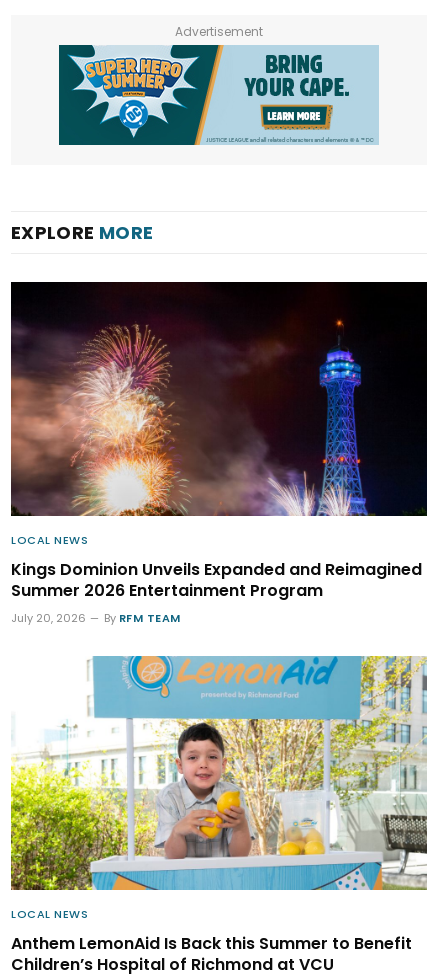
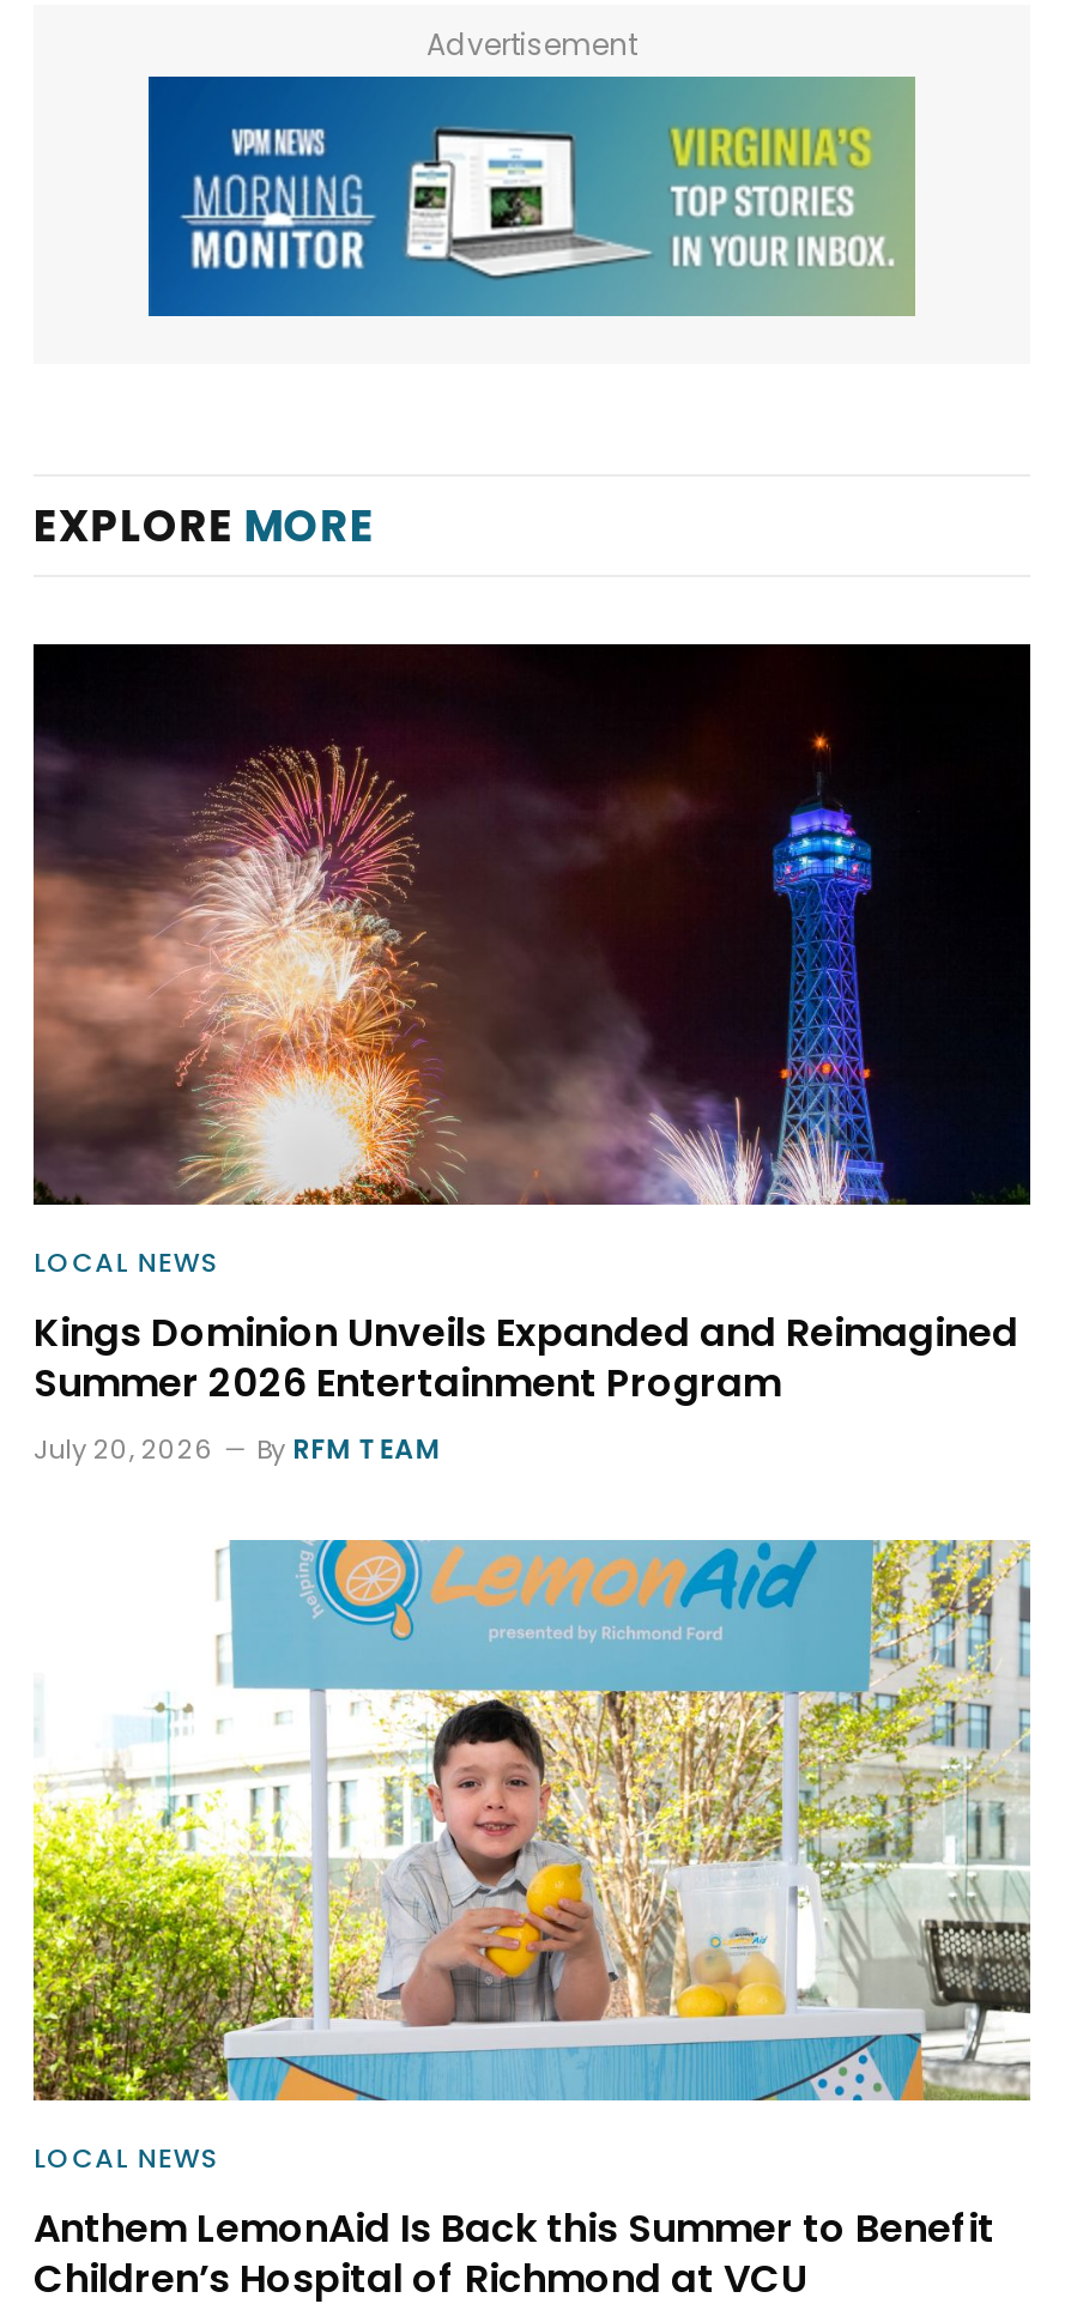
- [image]
+ [image]
